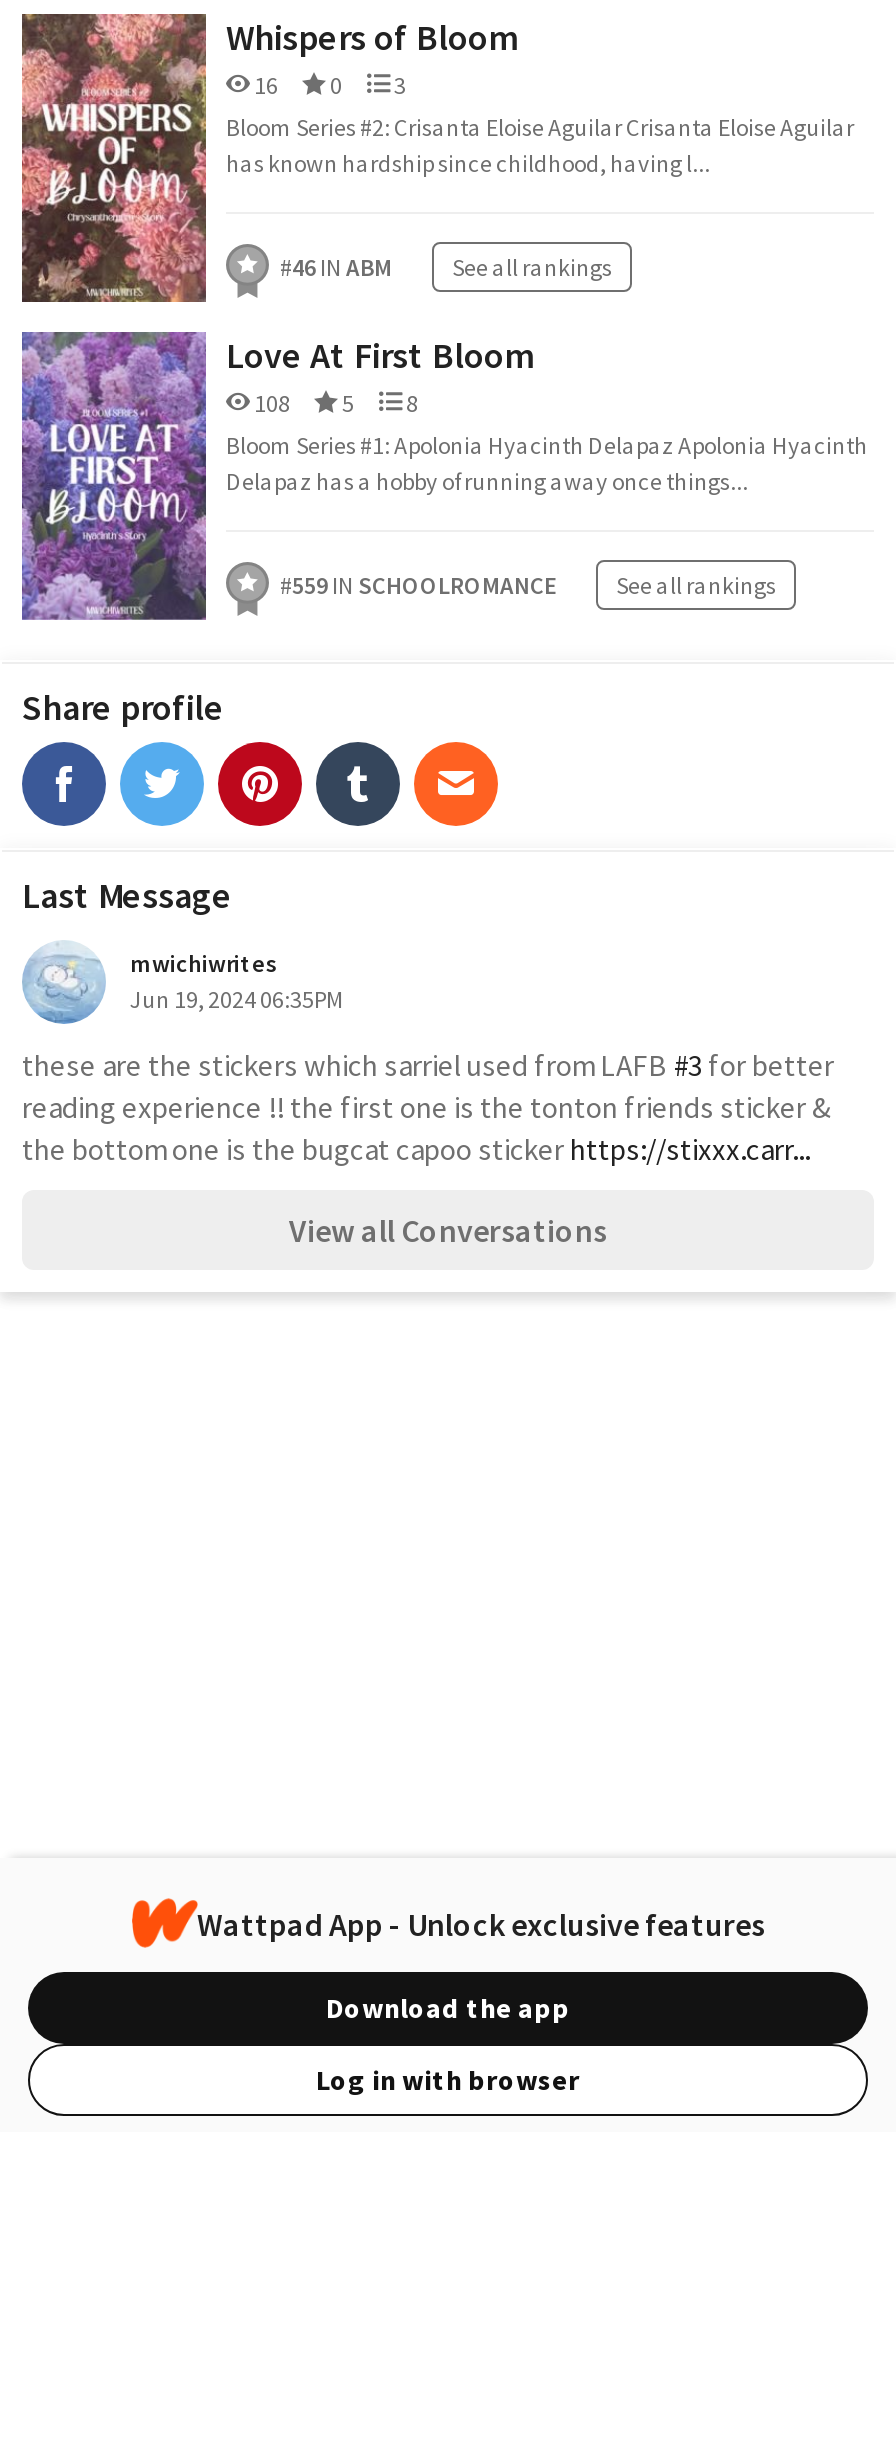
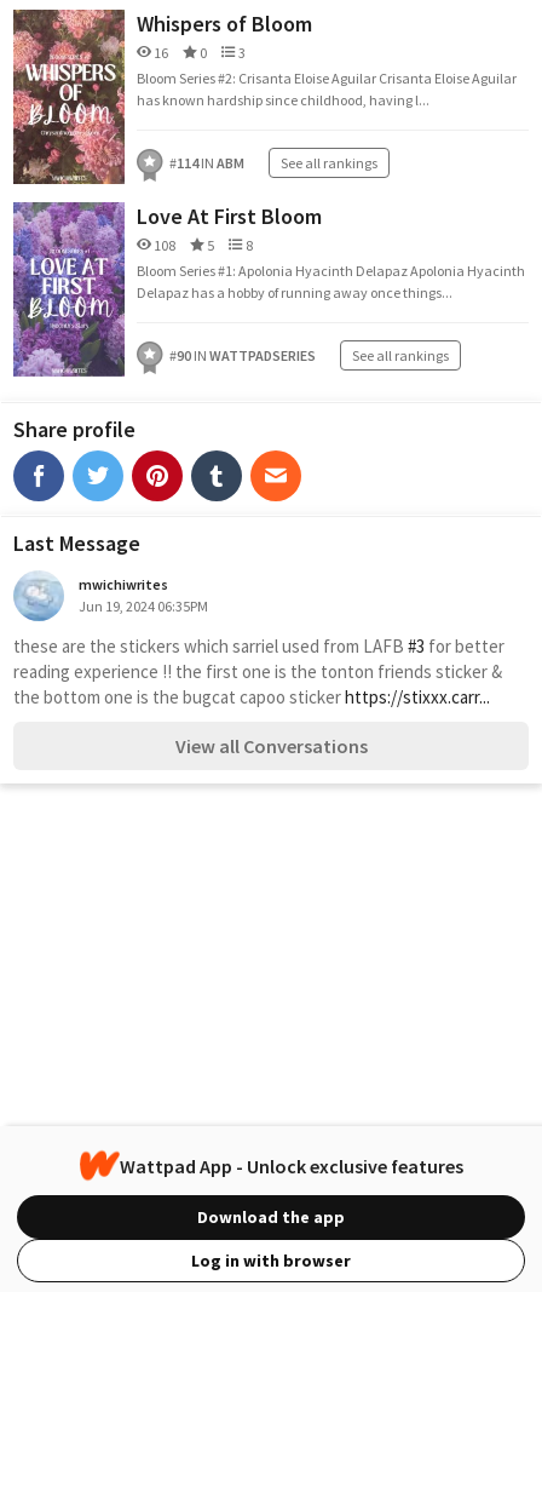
- #46 IN ABM See all rankings
+ #114 IN ABM See all rankings

- #559 IN SCHOOLROMANCE
+ #90 IN WATTPADSERIES
